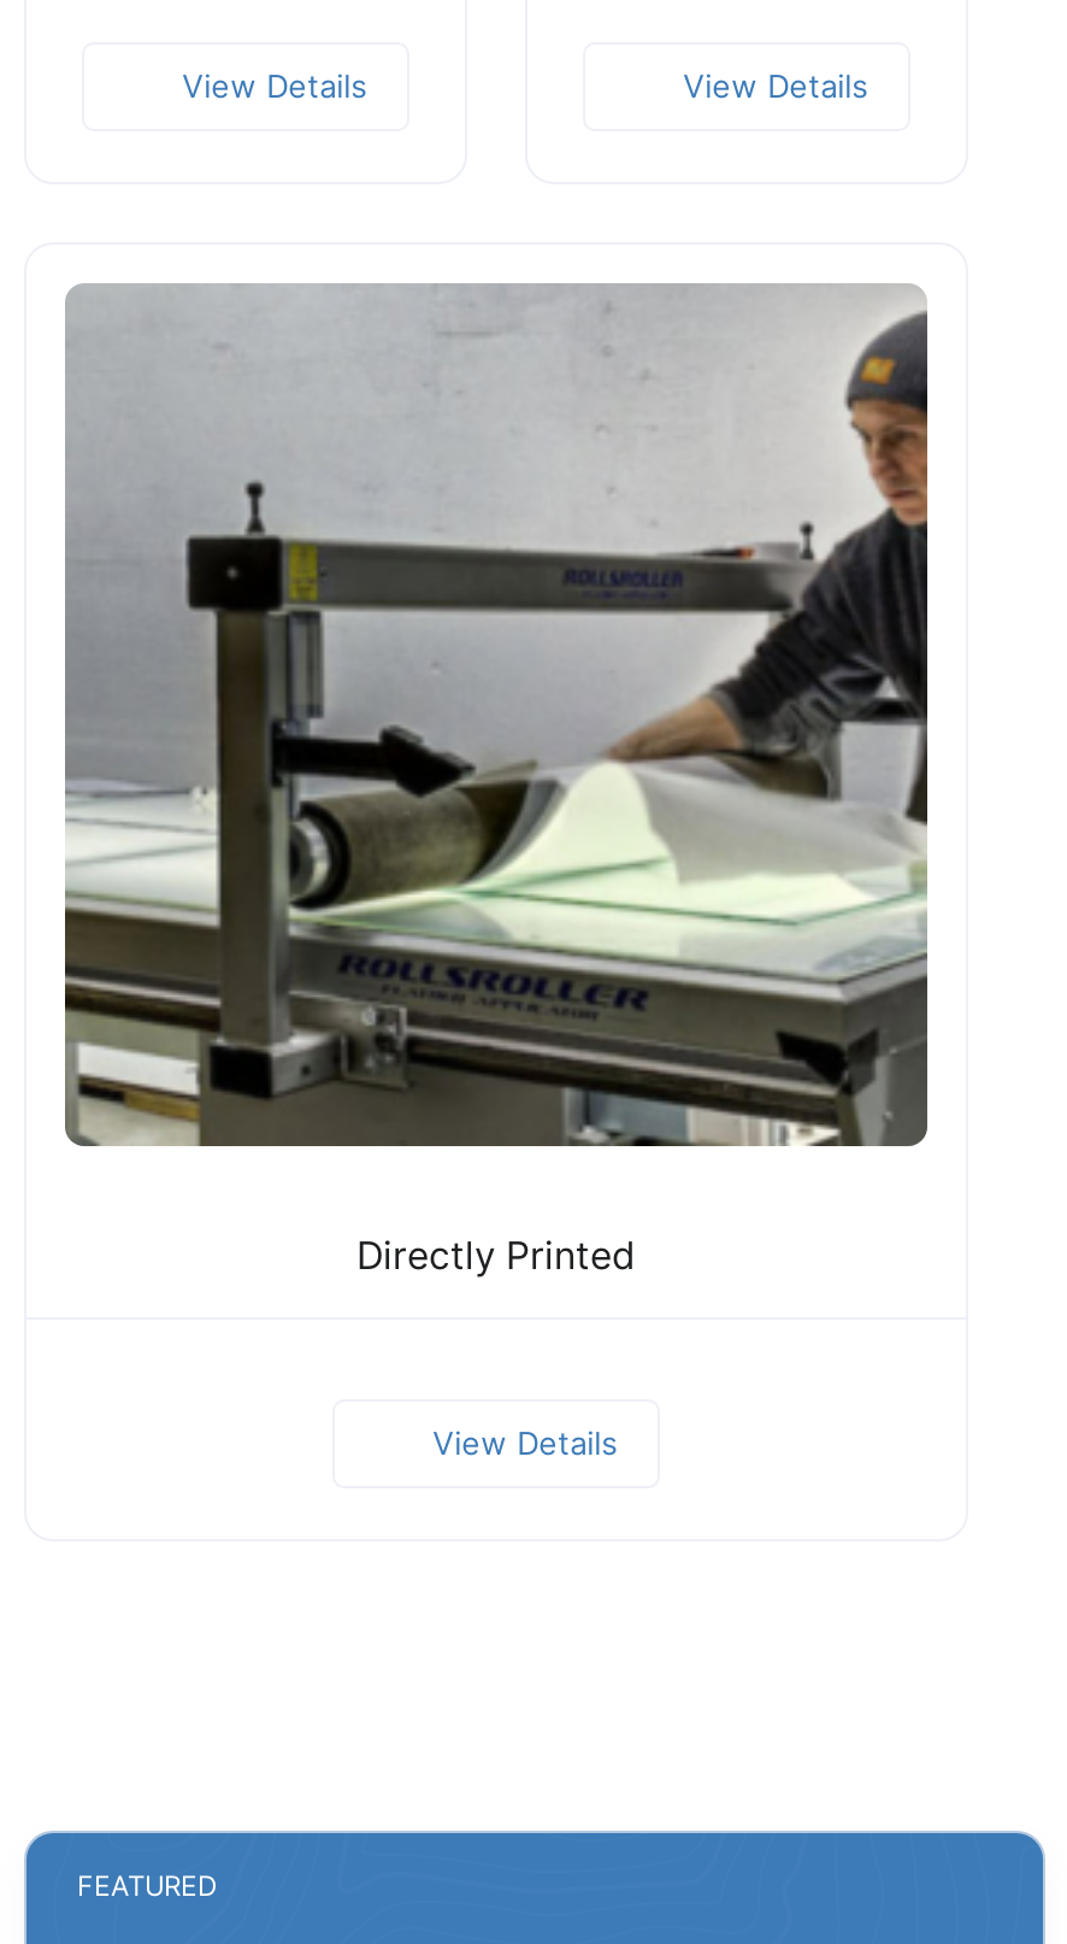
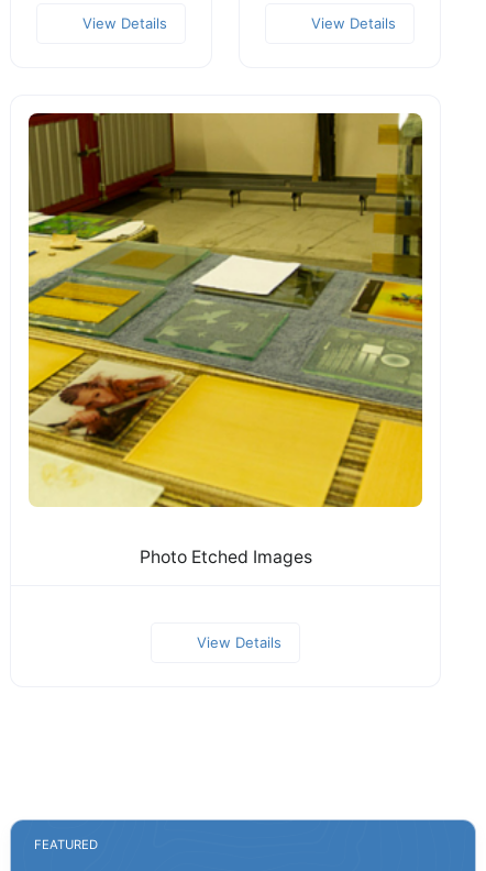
- [image]
- Directly Printed
+ [image]
+ Photo Etched Images
